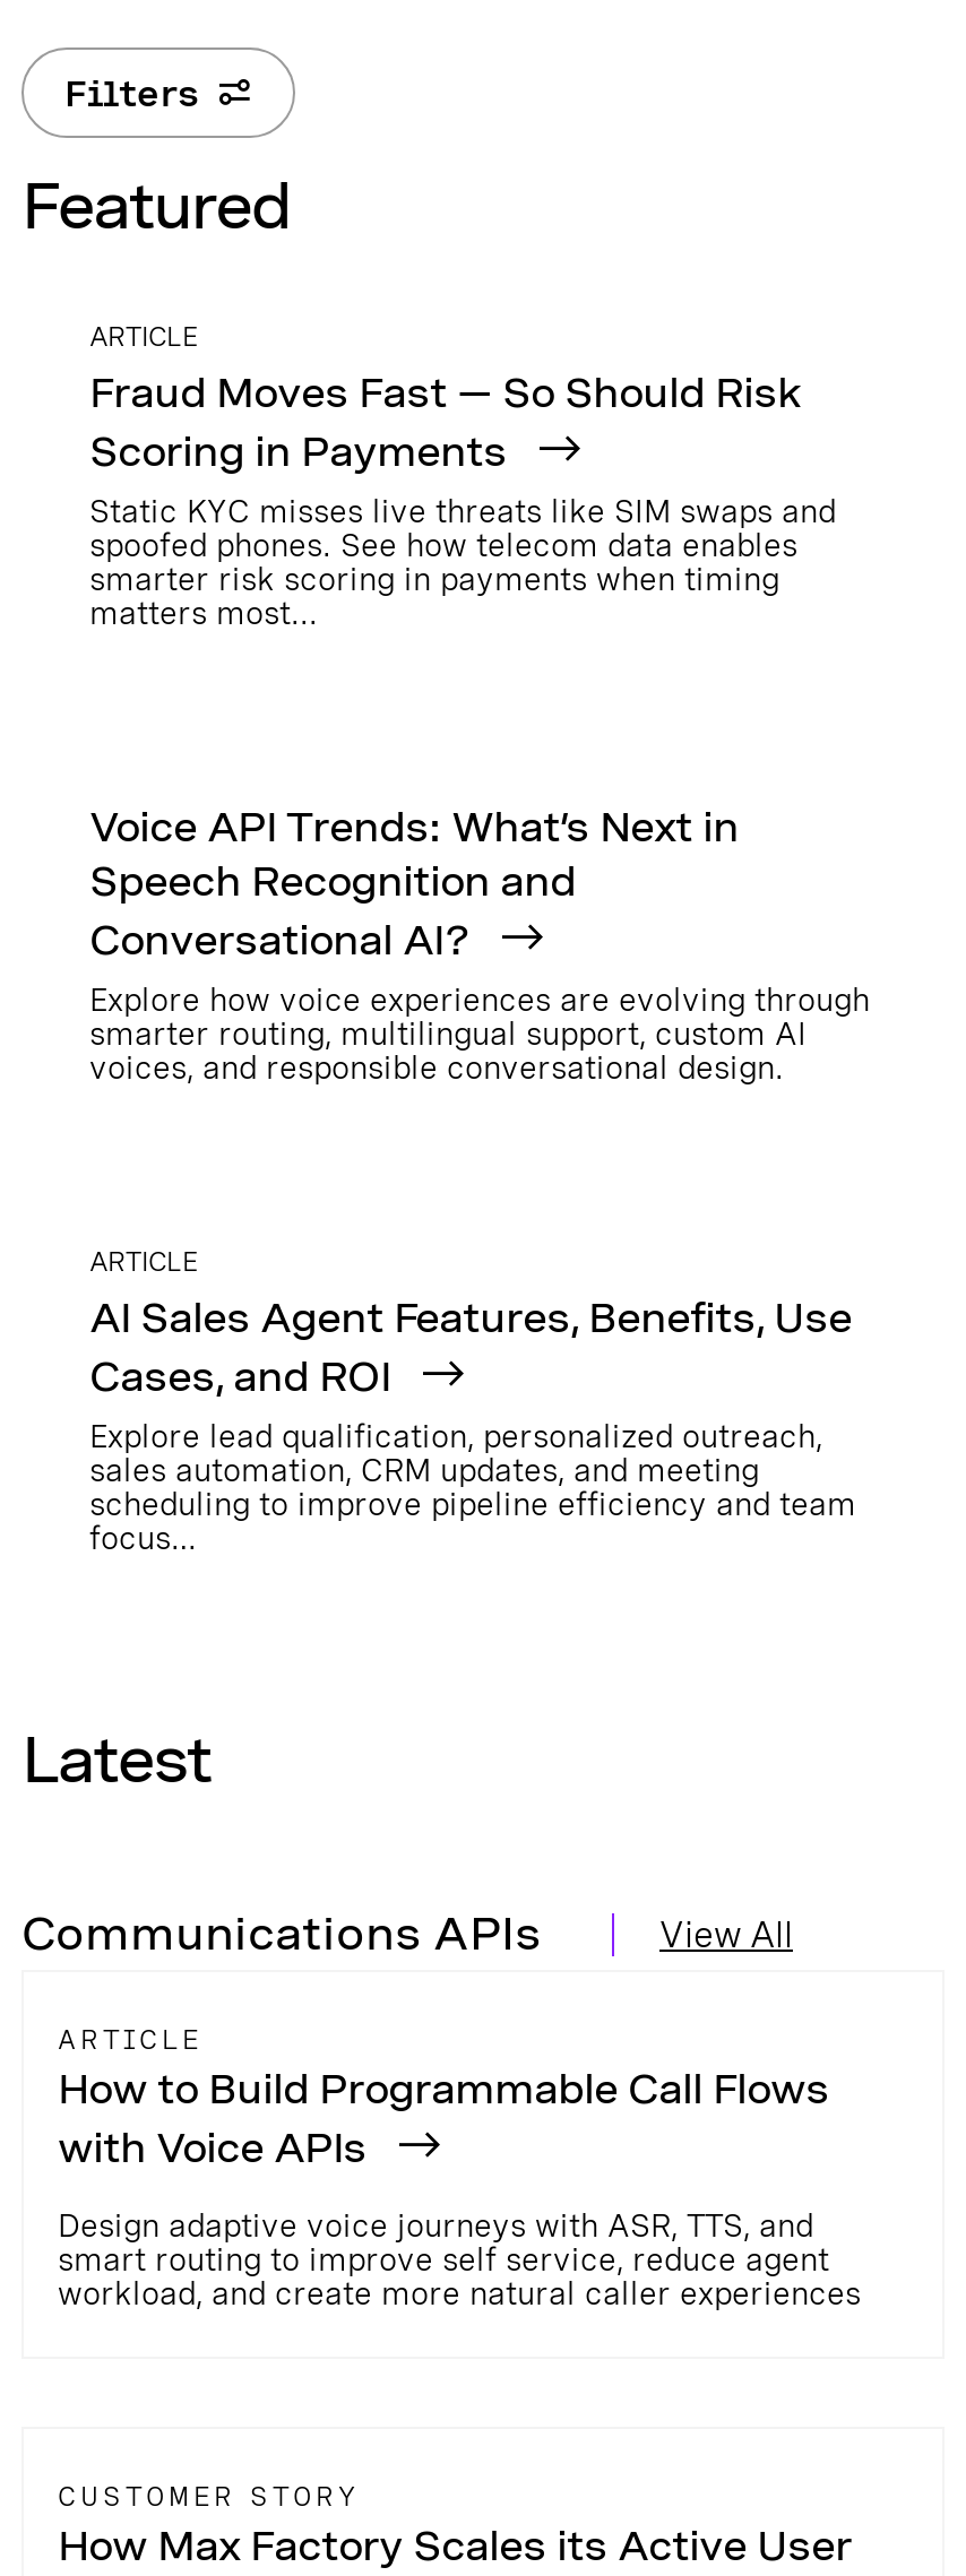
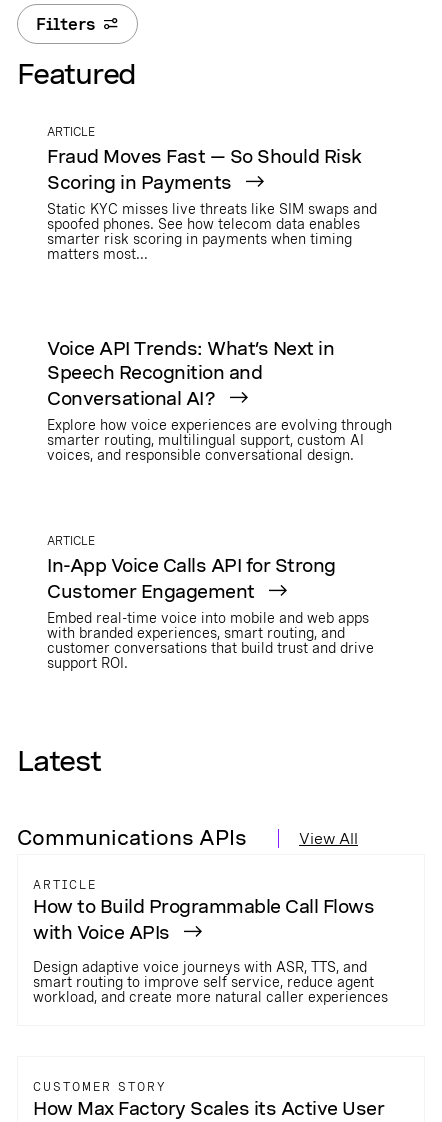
- AI Sales Agent Features, Benefits, Use
- Cases, and ROI
- Explore lead qualification, personalized outreach,
- sales automation, CRM updates, and meeting
- scheduling to improve pipeline efficiency and team
- focus…
+ In-App Voice Calls API for Strong
+ Customer Engagement
+ Embed real-time voice into mobile and web apps
+ with branded experiences, smart routing, and
+ customer conversations that build trust and drive
+ support ROI.
